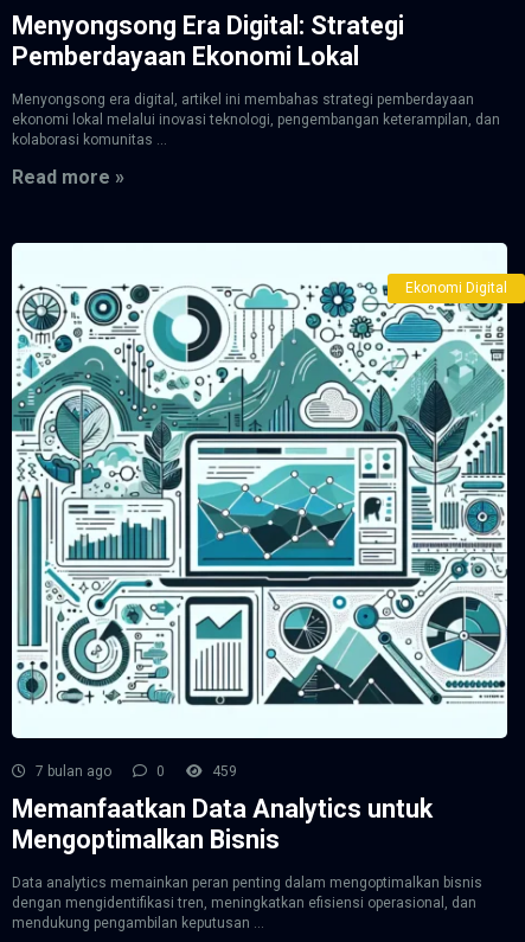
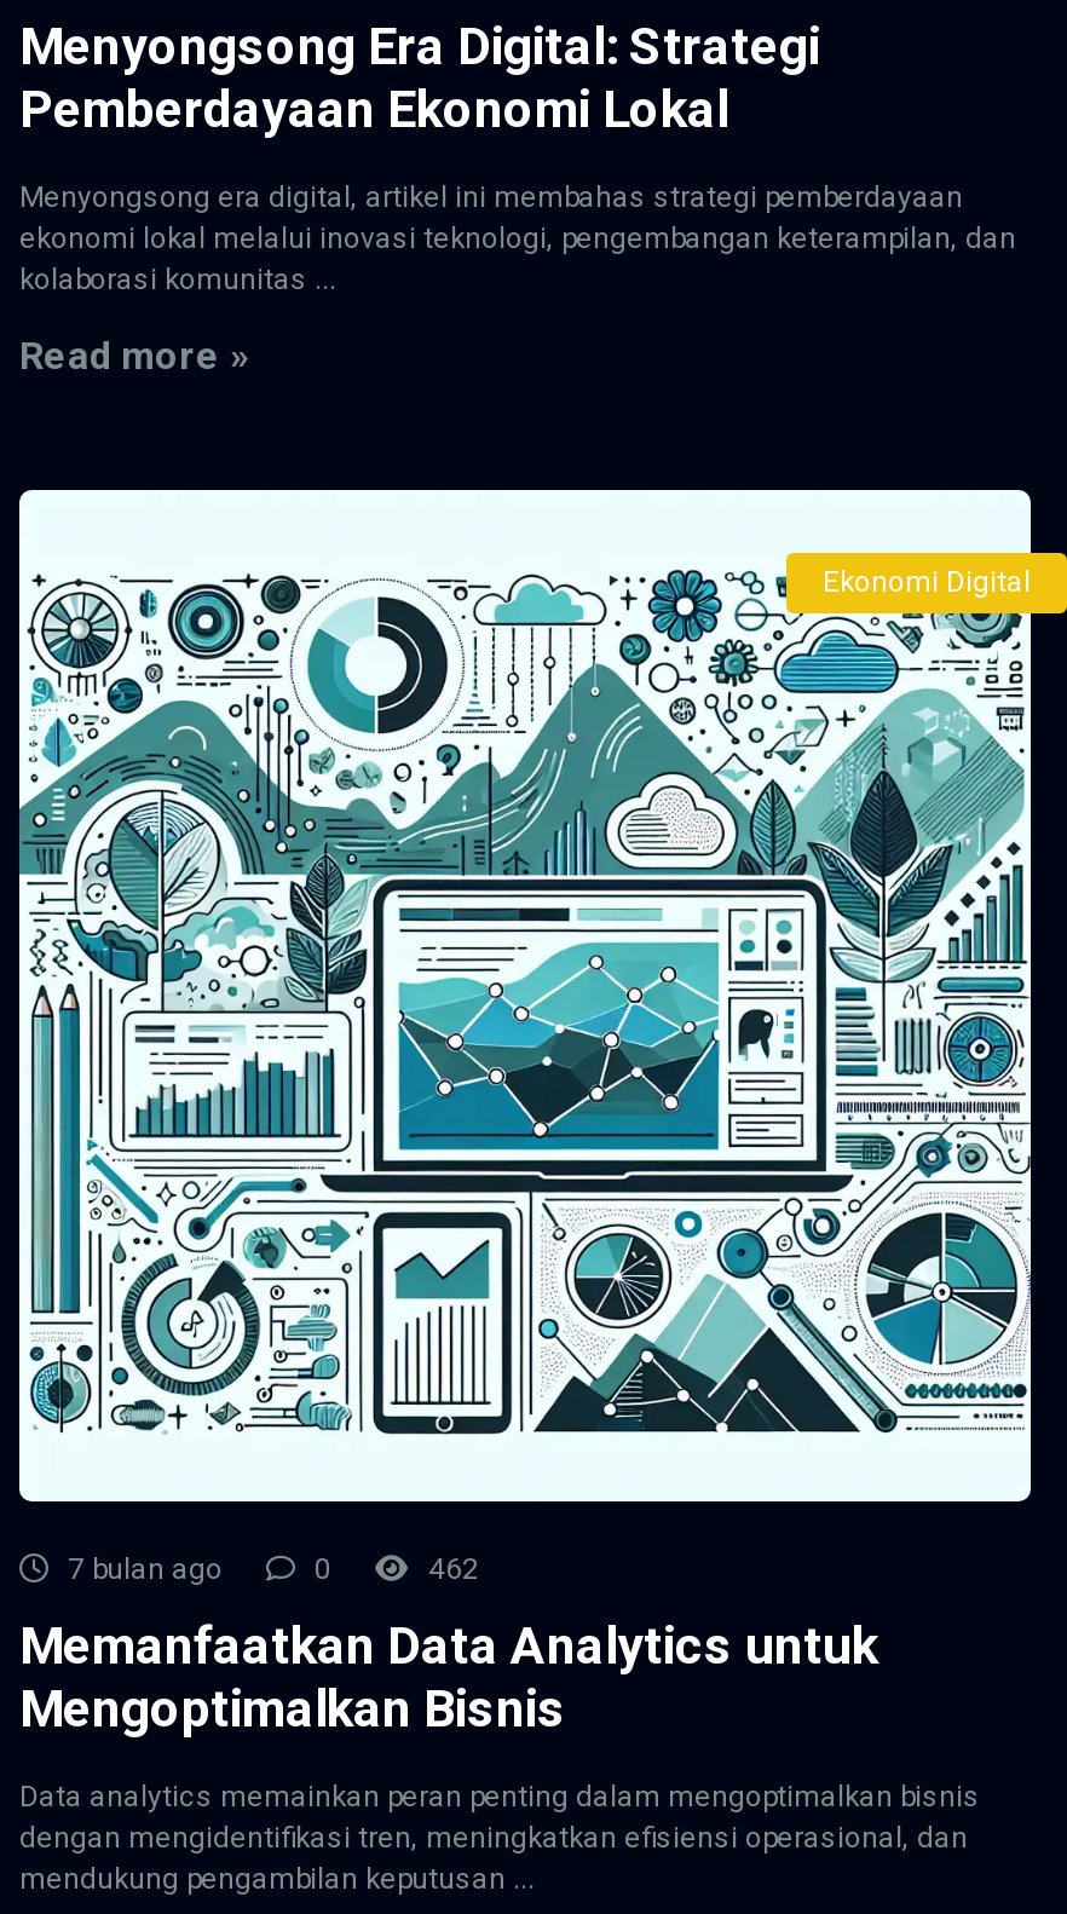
- 459
+ 462
